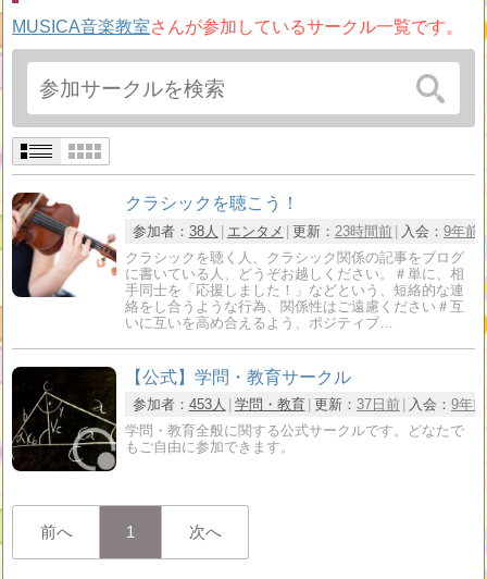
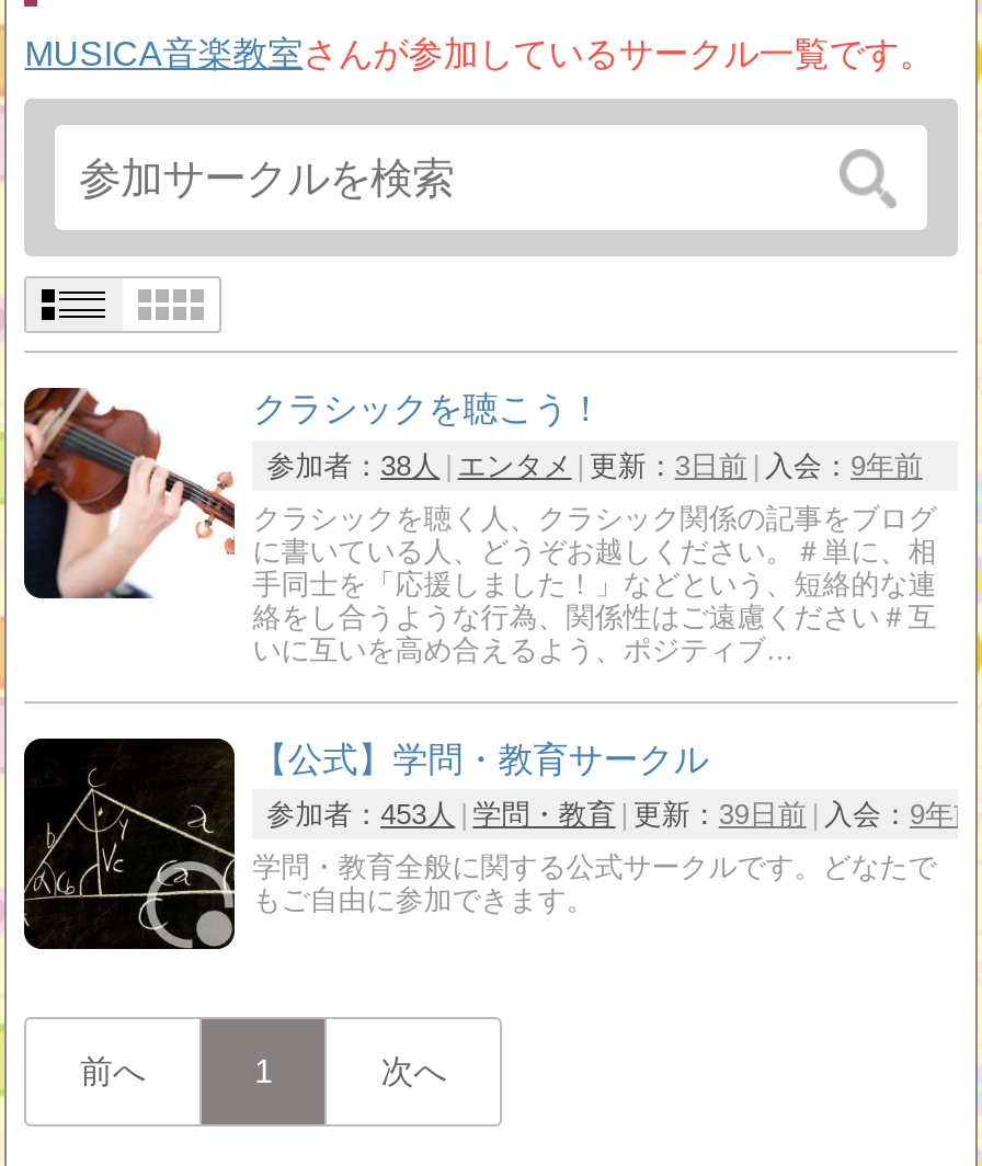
- 参加者：38人 エンタメ 更新：23時間前 入会：9年前
+ 参加者：38人 エンタメ 更新：3日前 入会：9年前

- 参加者：453人 学問・教育 更新：37日前 入会：9年前
+ 参加者：453人 学問・教育 更新：39日前 入会：9年前
